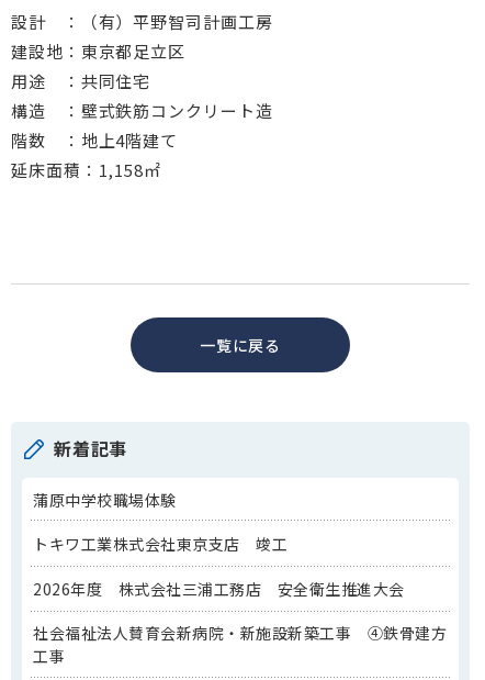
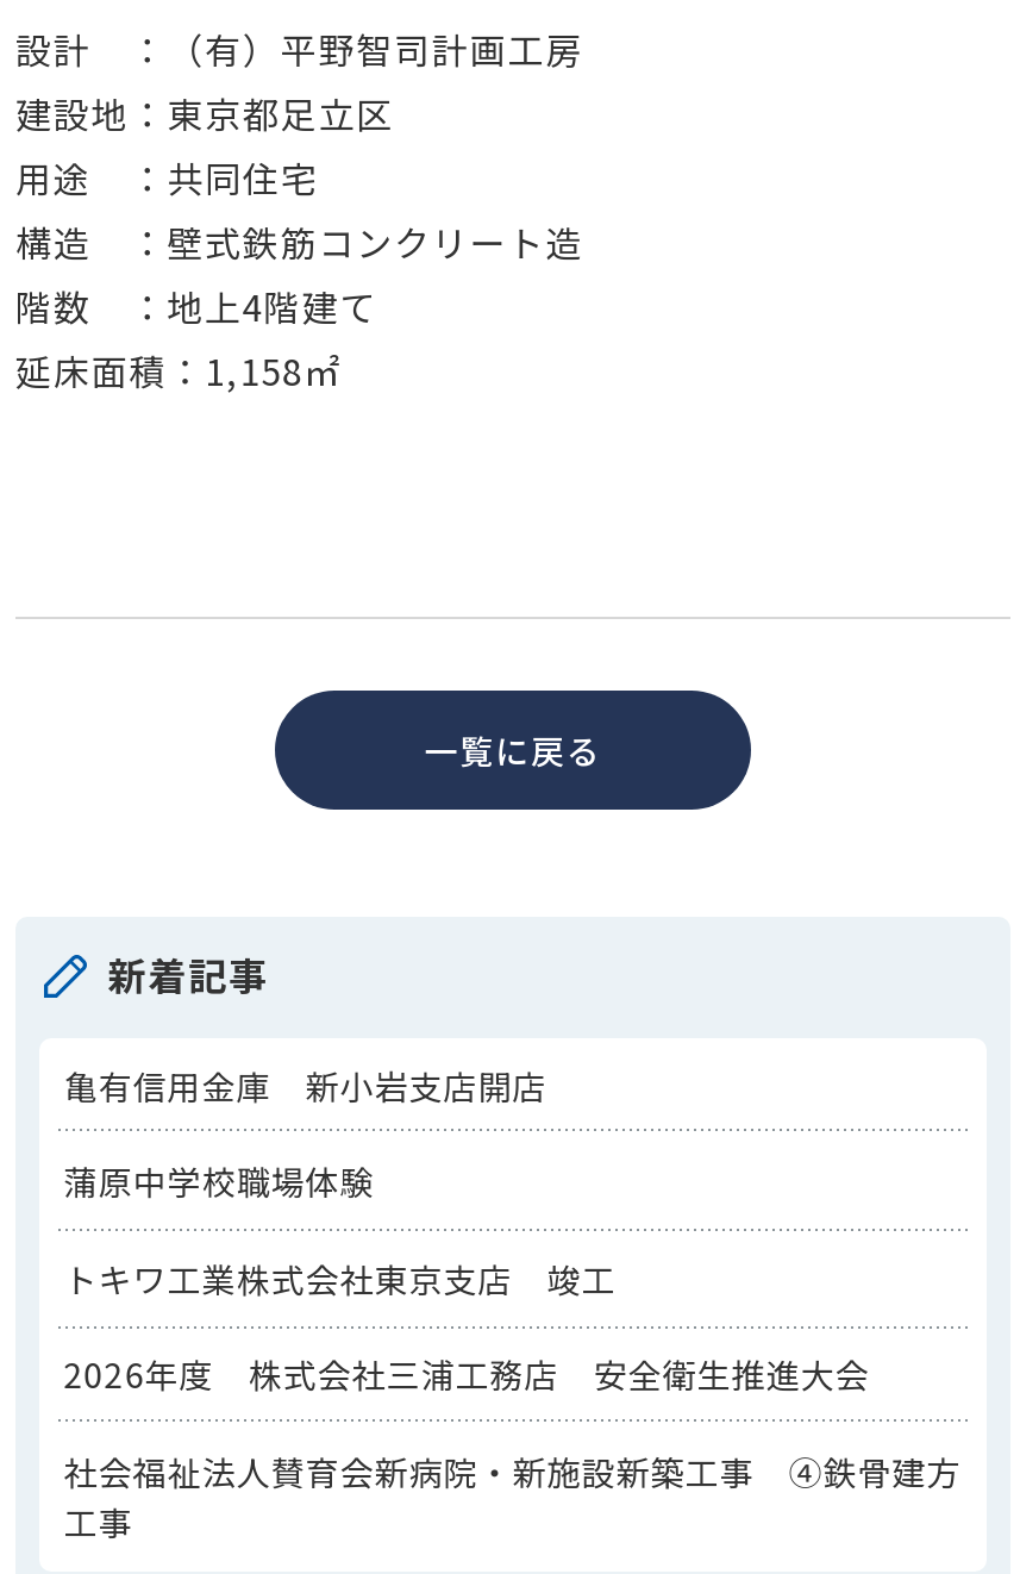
+ 亀有信用金庫 新小岩支店開店
